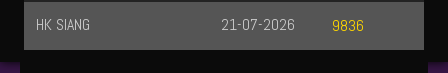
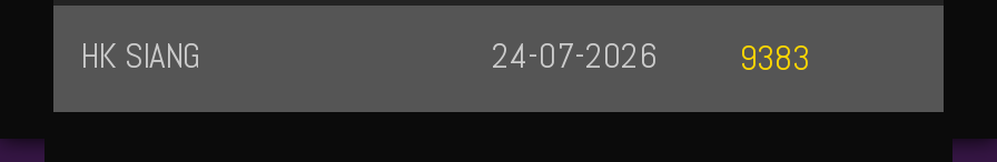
- 21-07-2026
+ 24-07-2026

- 9836
+ 9383
